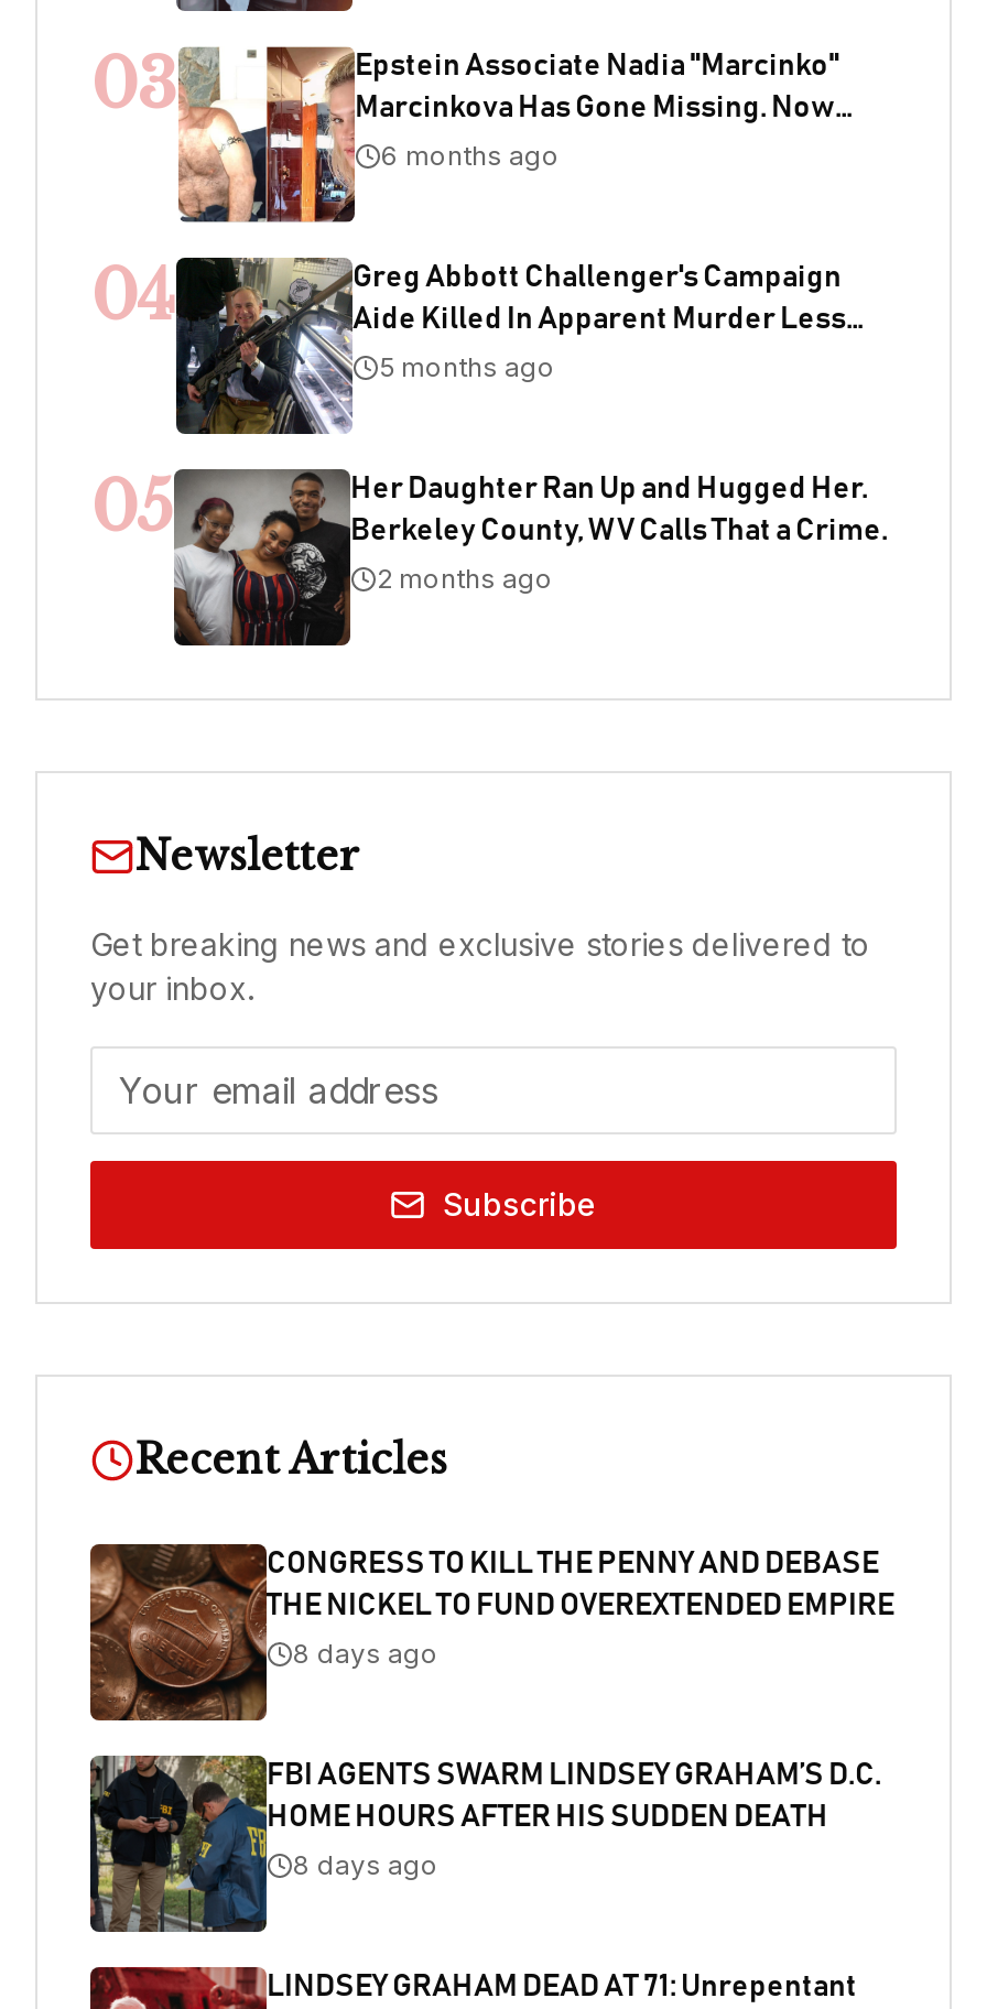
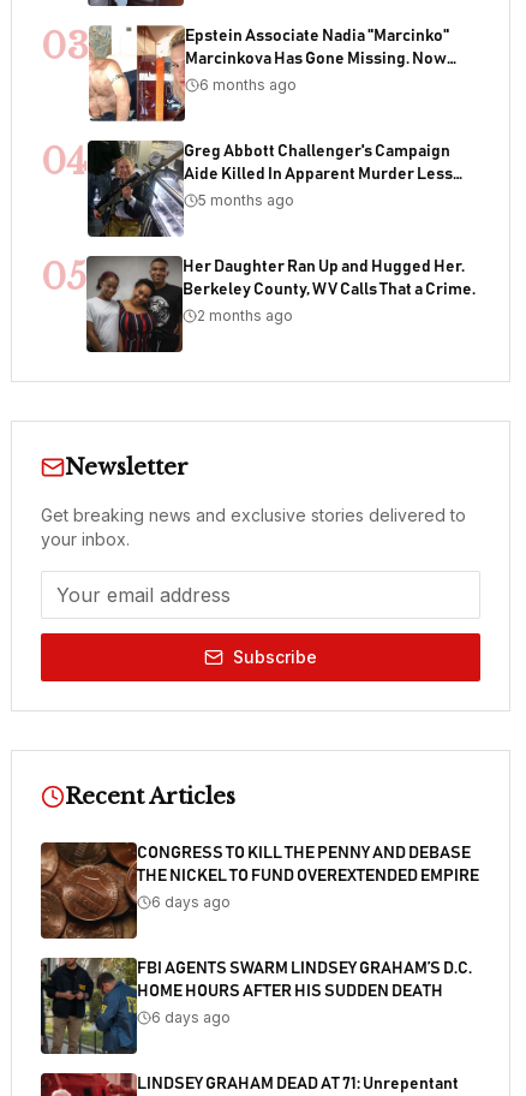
- 8 days ago
+ 6 days ago

- 8 days ago
+ 6 days ago
